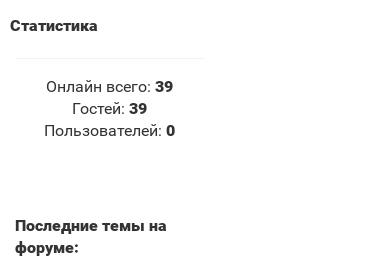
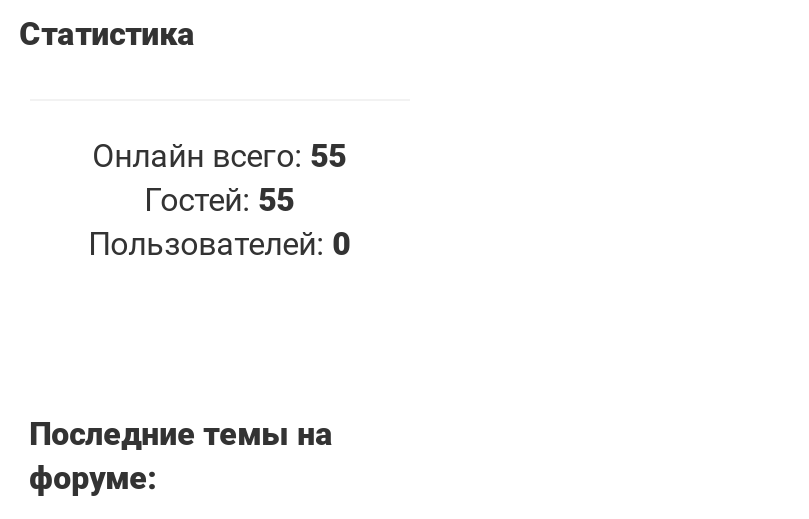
- Онлайн всего: 39
+ Онлайн всего: 55

- Гостей: 39
+ Гостей: 55
